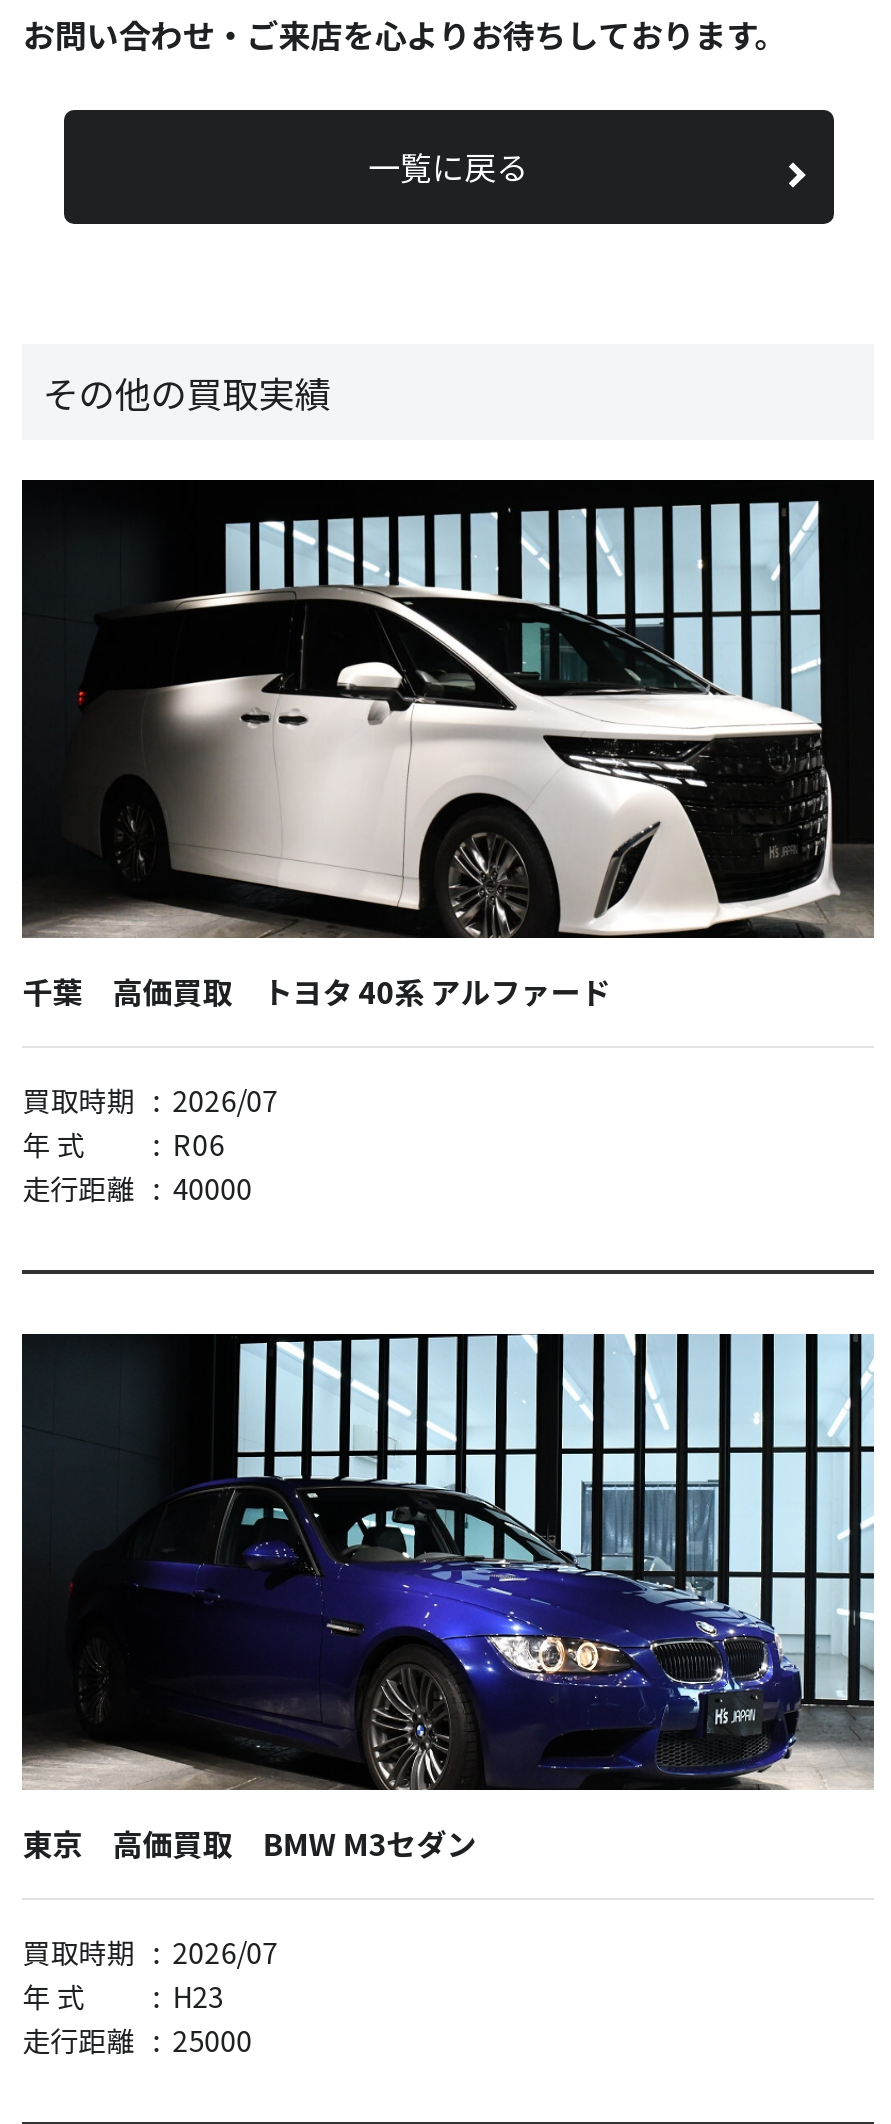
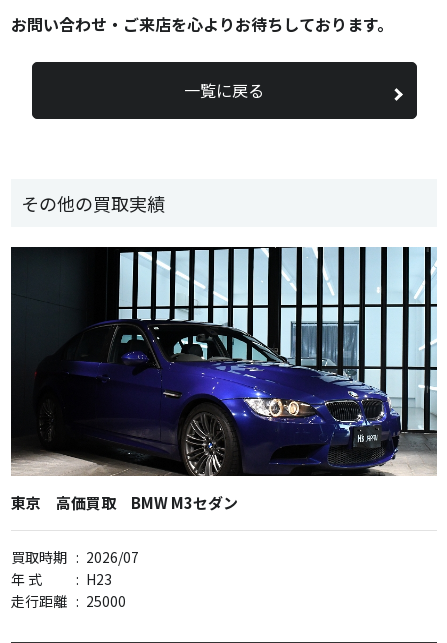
- [image]
- 千葉 高価買取 トヨタ 40系 アルファード
- 買取時期 : 2026/07
- 年 式
- : R06
- 走行距離 : 40000
